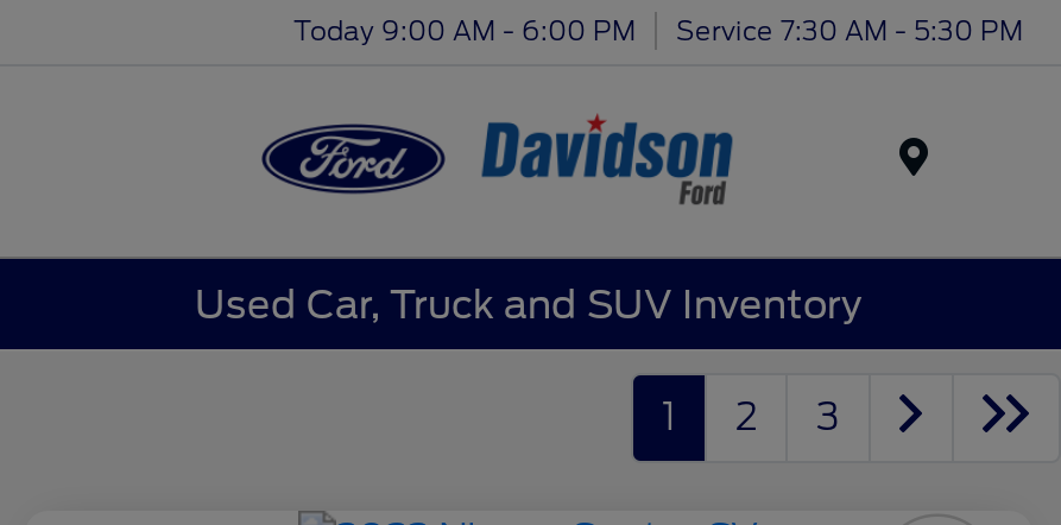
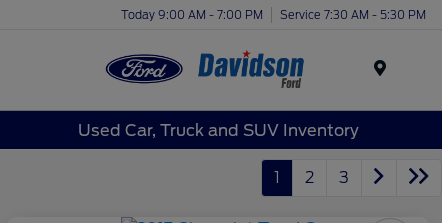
- Today 9:00 AM - 6:00 PM Service 7:30 AM - 5:30 PM
+ Today 9:00 AM - 7:00 PM Service 7:30 AM - 5:30 PM
